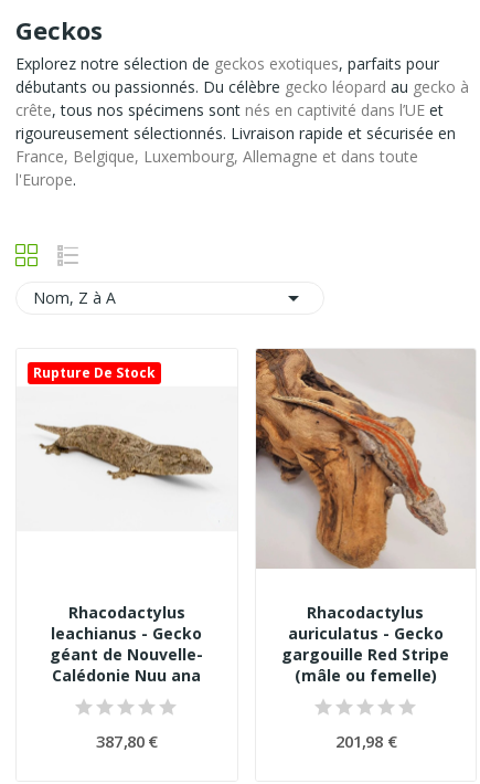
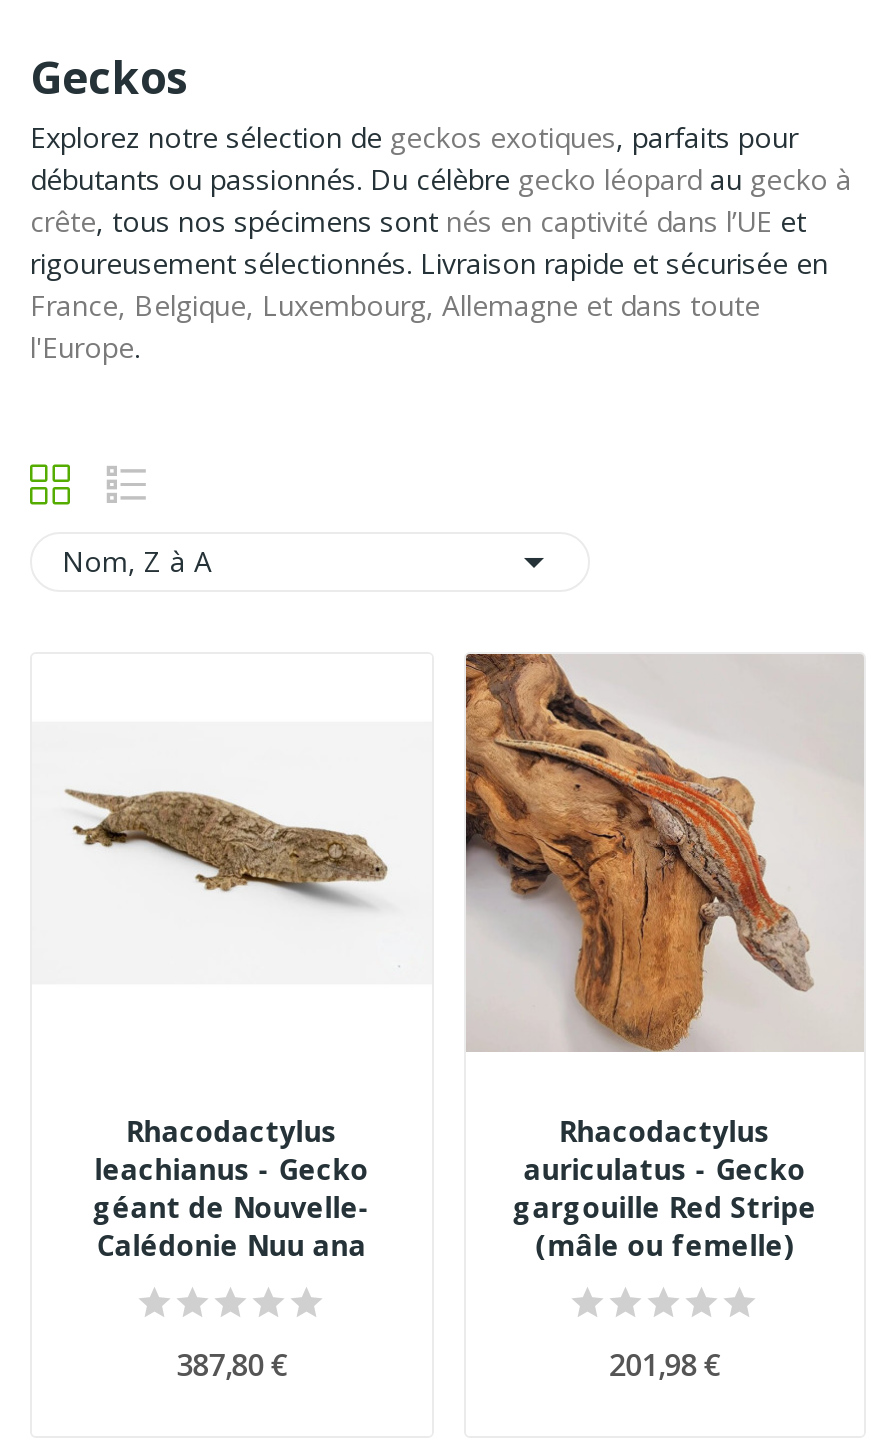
- Rupture De Stock
